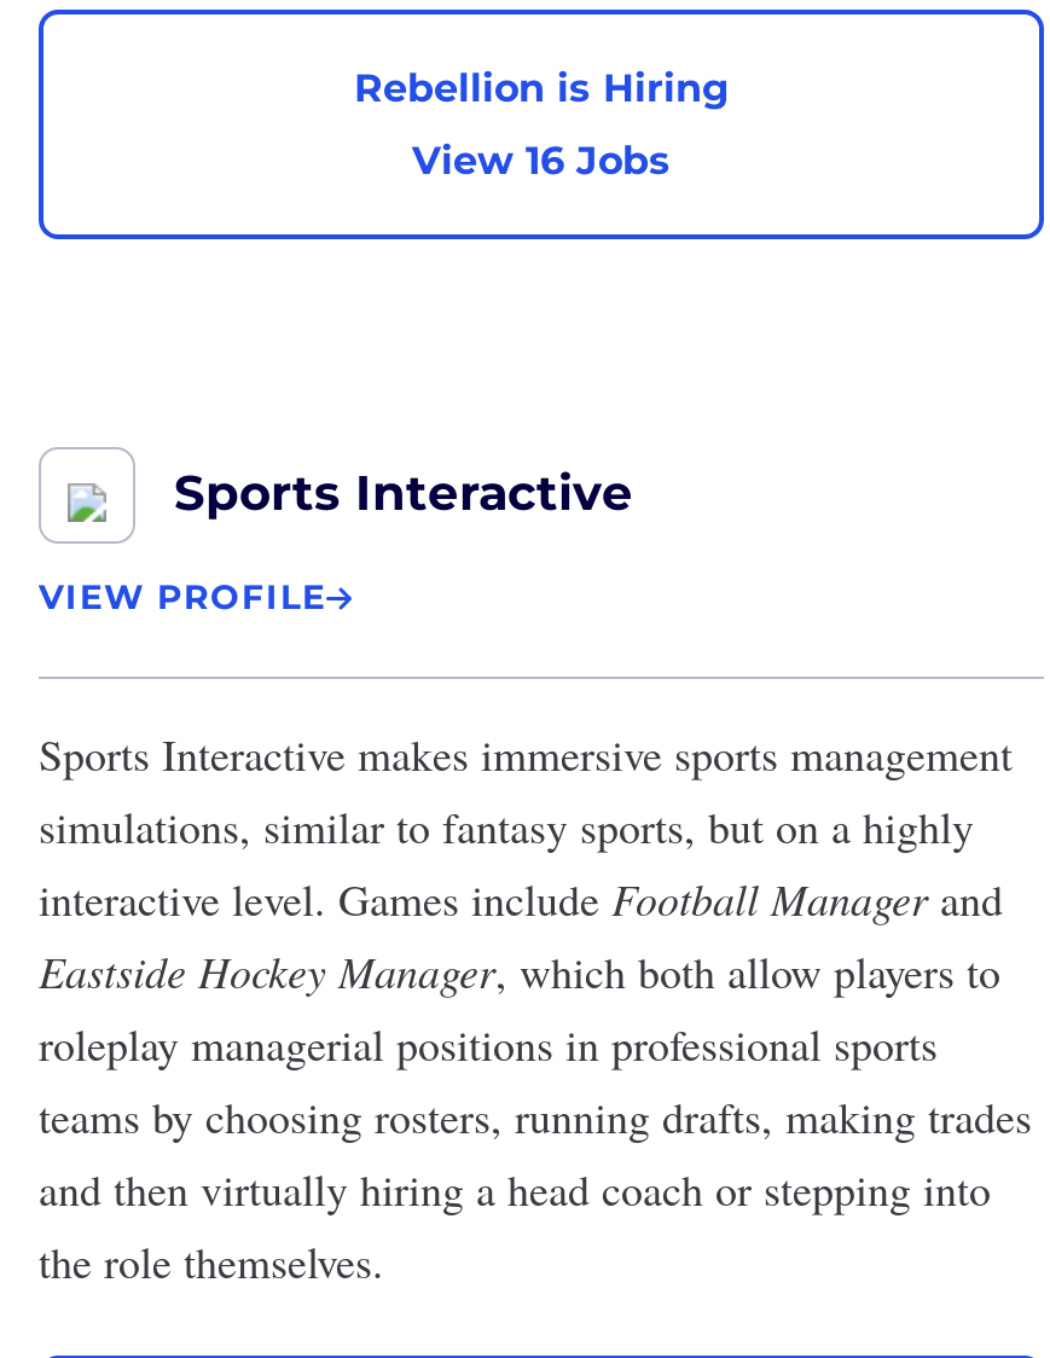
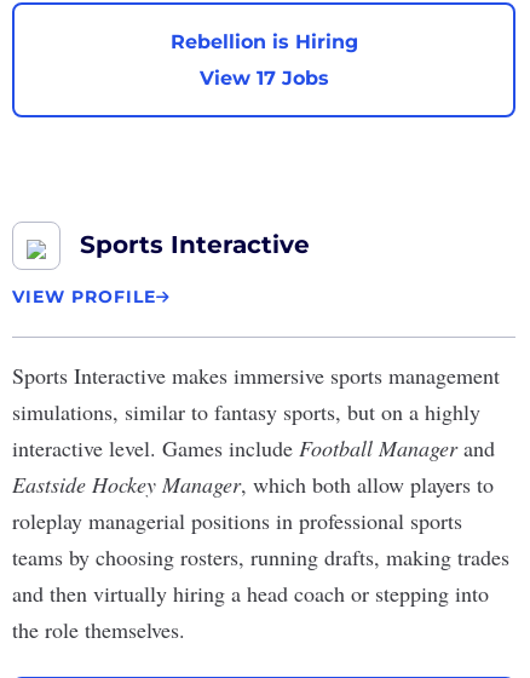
- View 16 Jobs
+ View 17 Jobs
